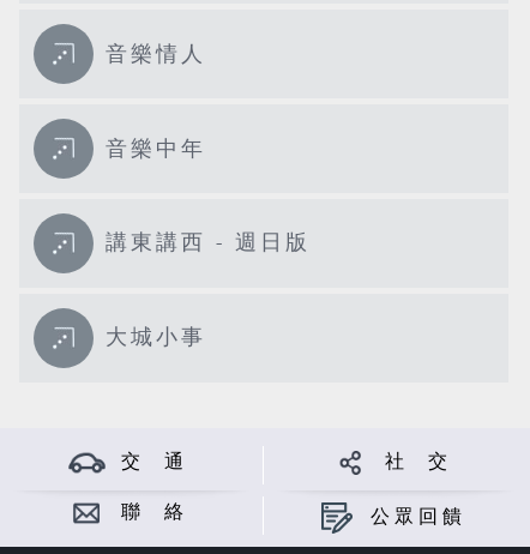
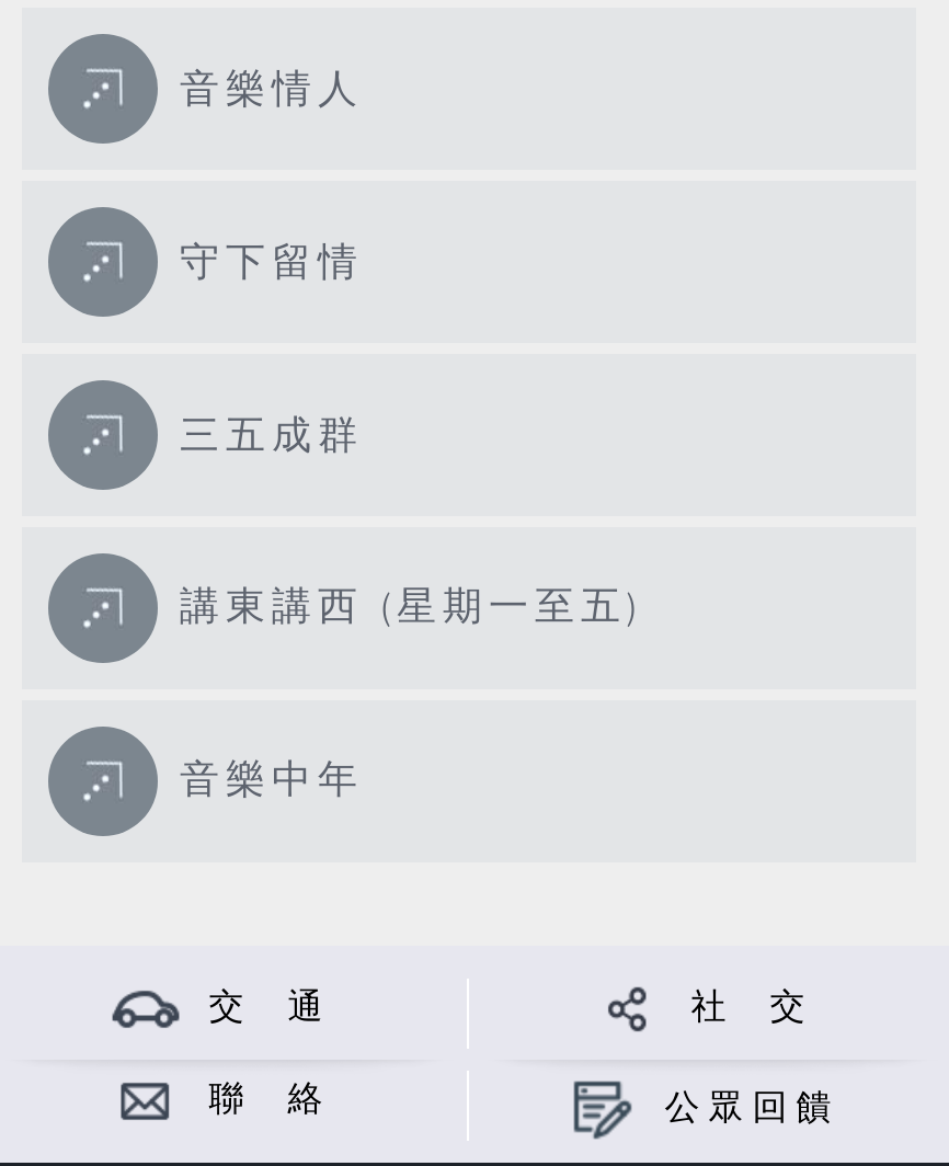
+ 守下留情

+ 三五成群

+ 講東講西 (星期一至五)

moved down: 音樂中年

- 講東講西 - 週日版

- 大城小事
